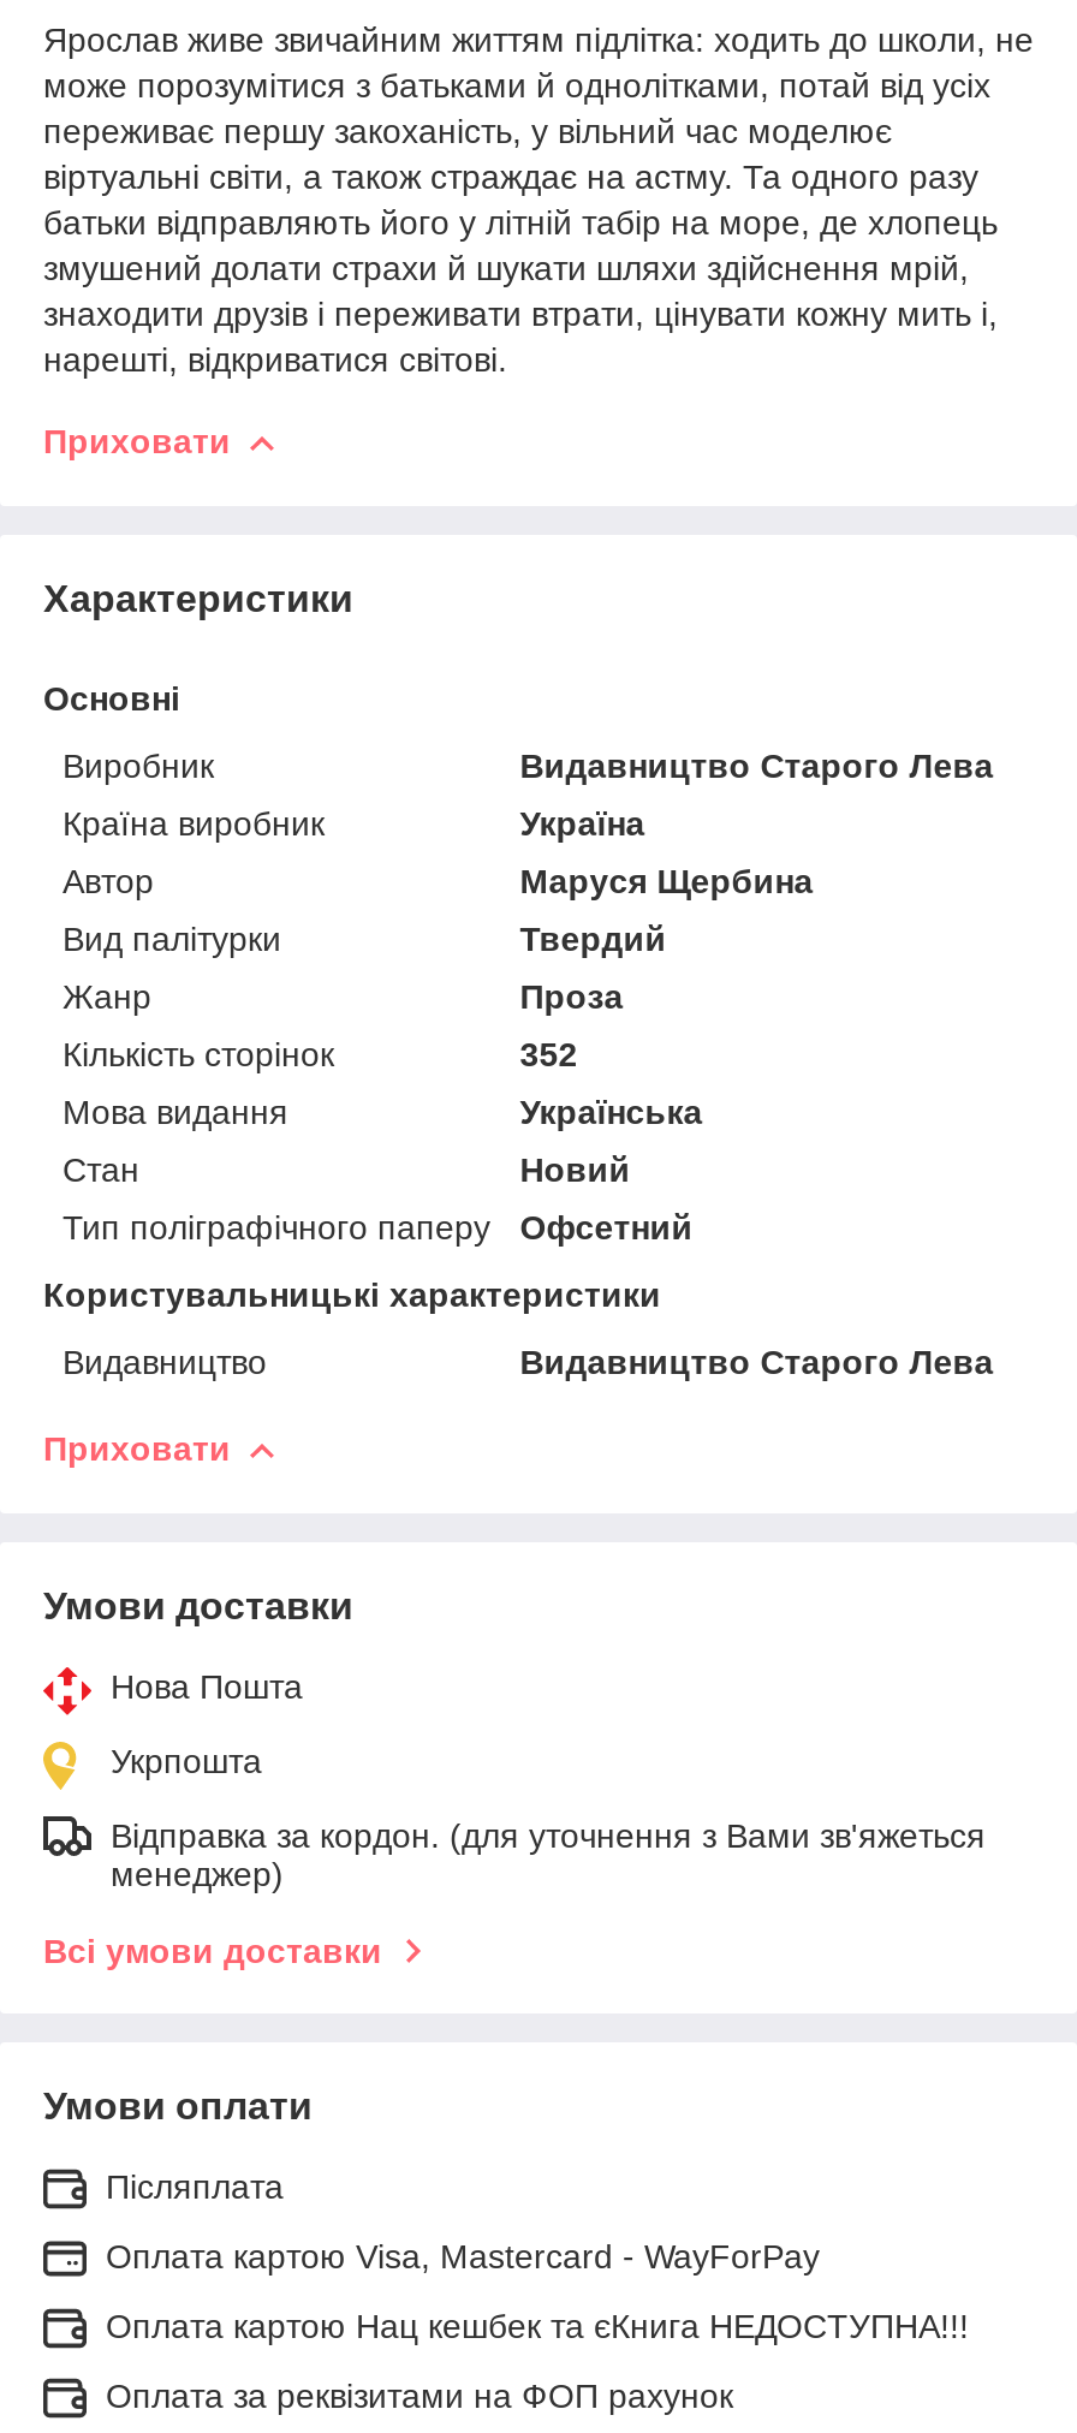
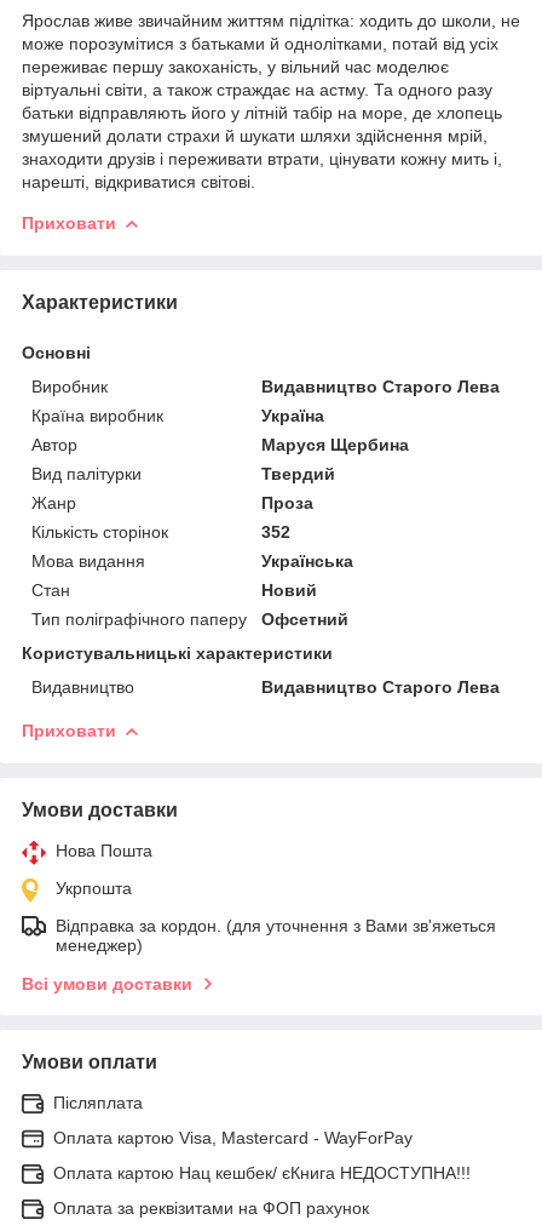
- Оплата картою Нац кешбек та єКнига НЕДОСТУПНА!!!
+ Оплата картою Нац кешбек/ єКнига НЕДОСТУПНА!!!
